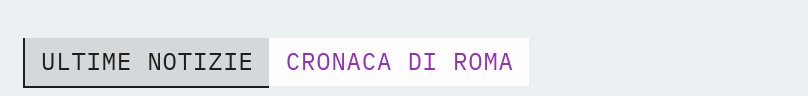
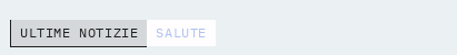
- CRONACA DI ROMA
+ SALUTE
